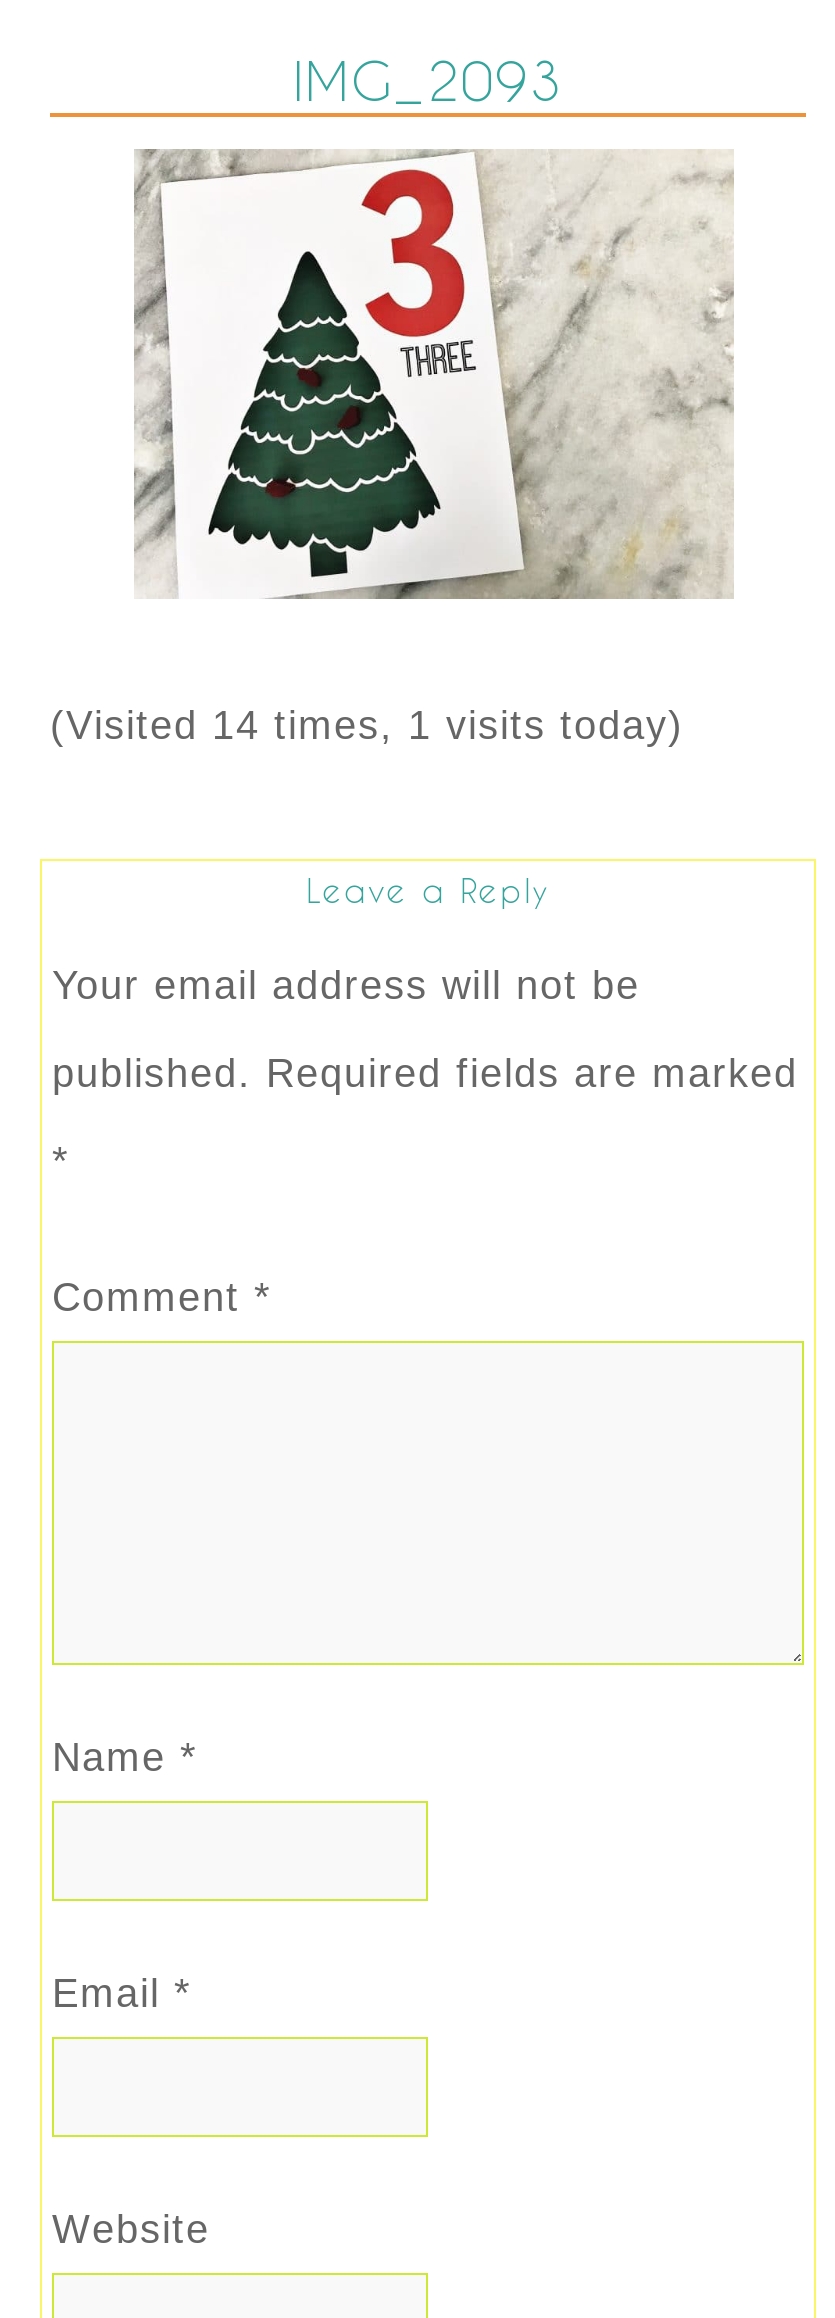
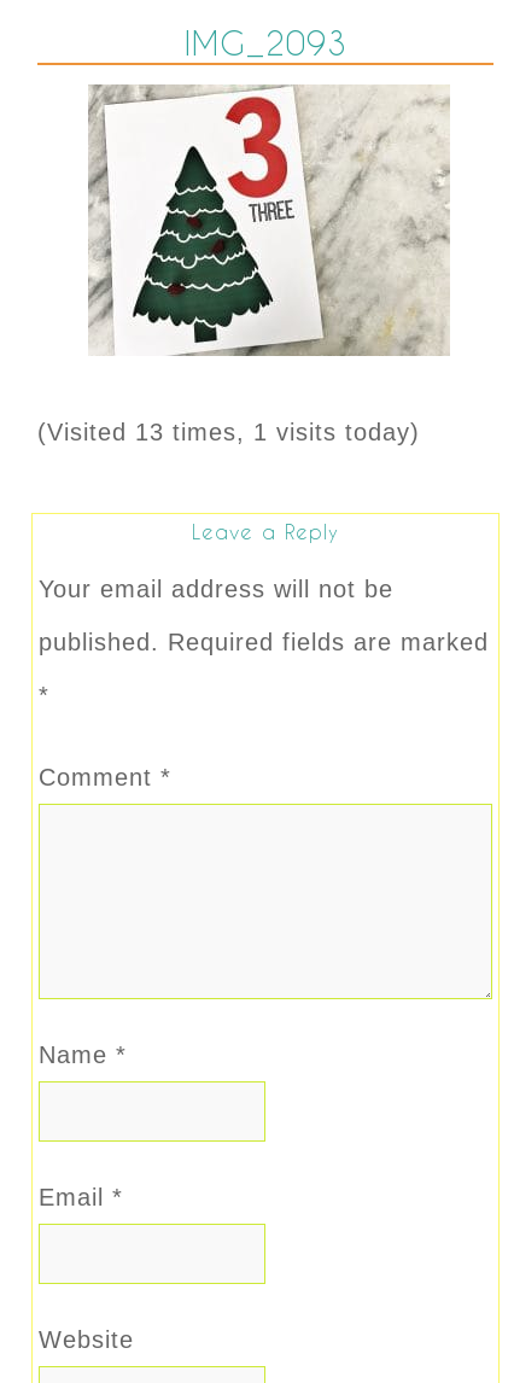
- (Visited 14 times, 1 visits today)
+ (Visited 13 times, 1 visits today)
